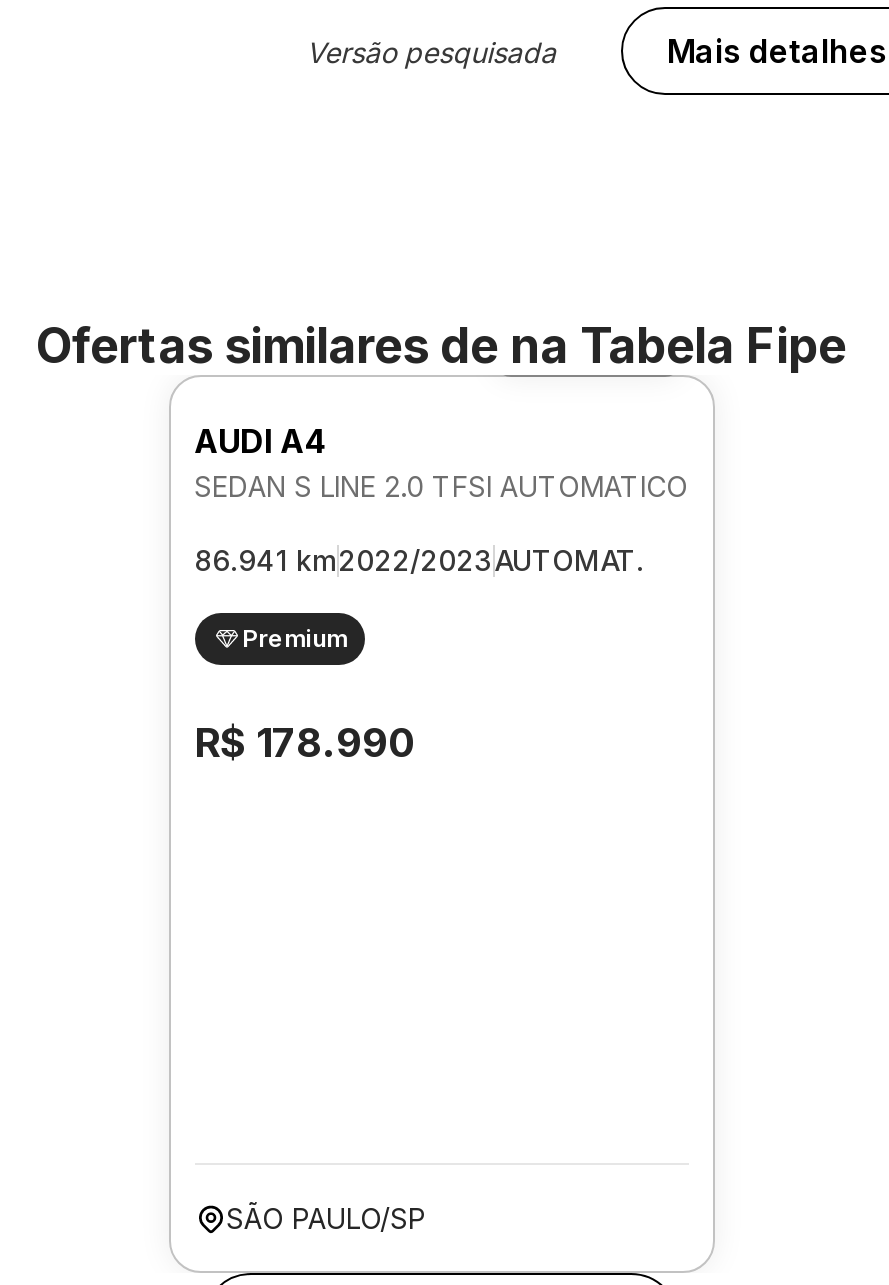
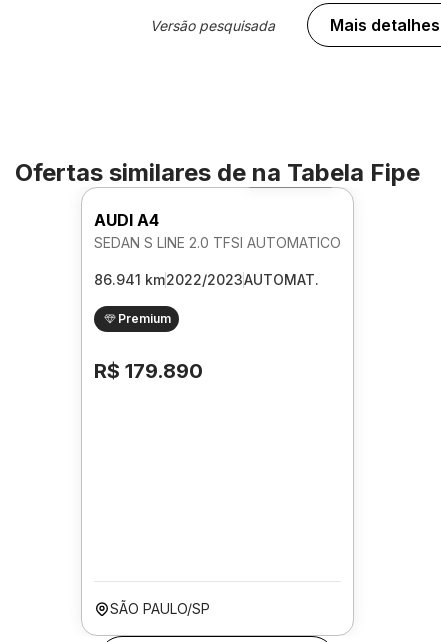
- R$ 178.990
+ R$ 179.890
